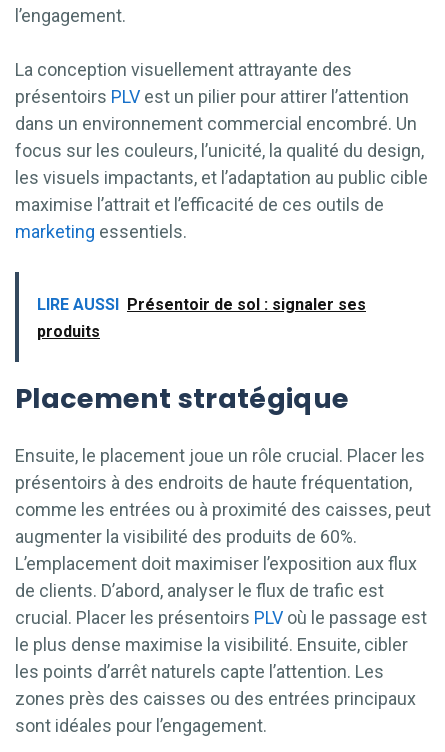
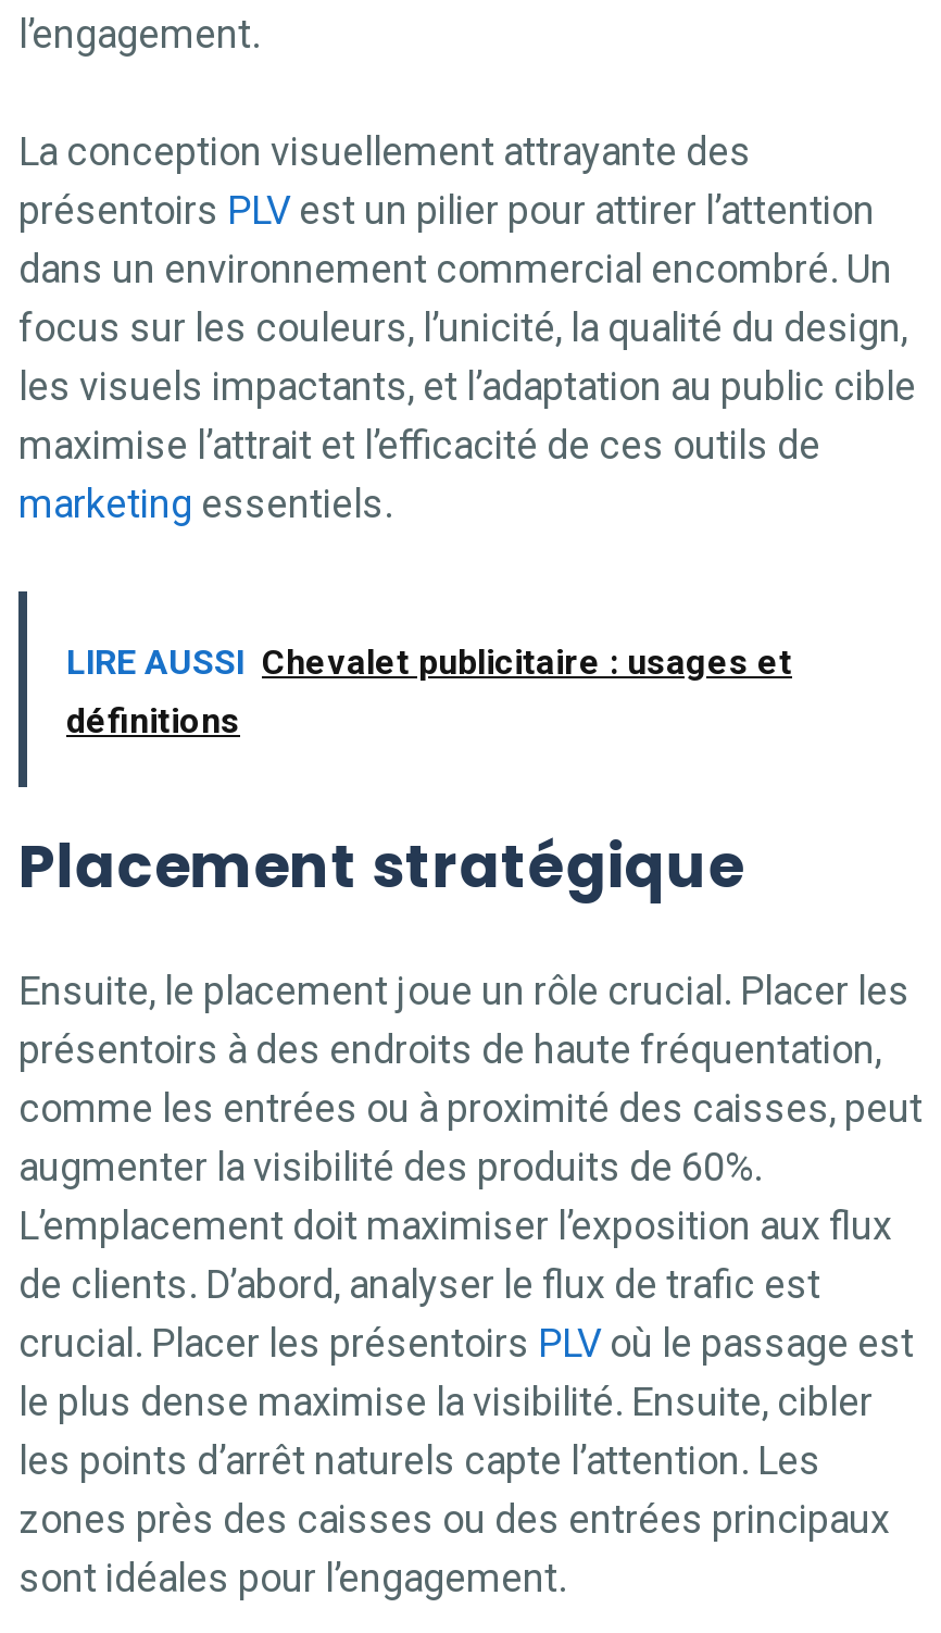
- LIRE AUSSI Présentoir de sol : signaler ses
- produits
+ LIRE AUSSI Chevalet publicitaire : usages et
+ définitions
